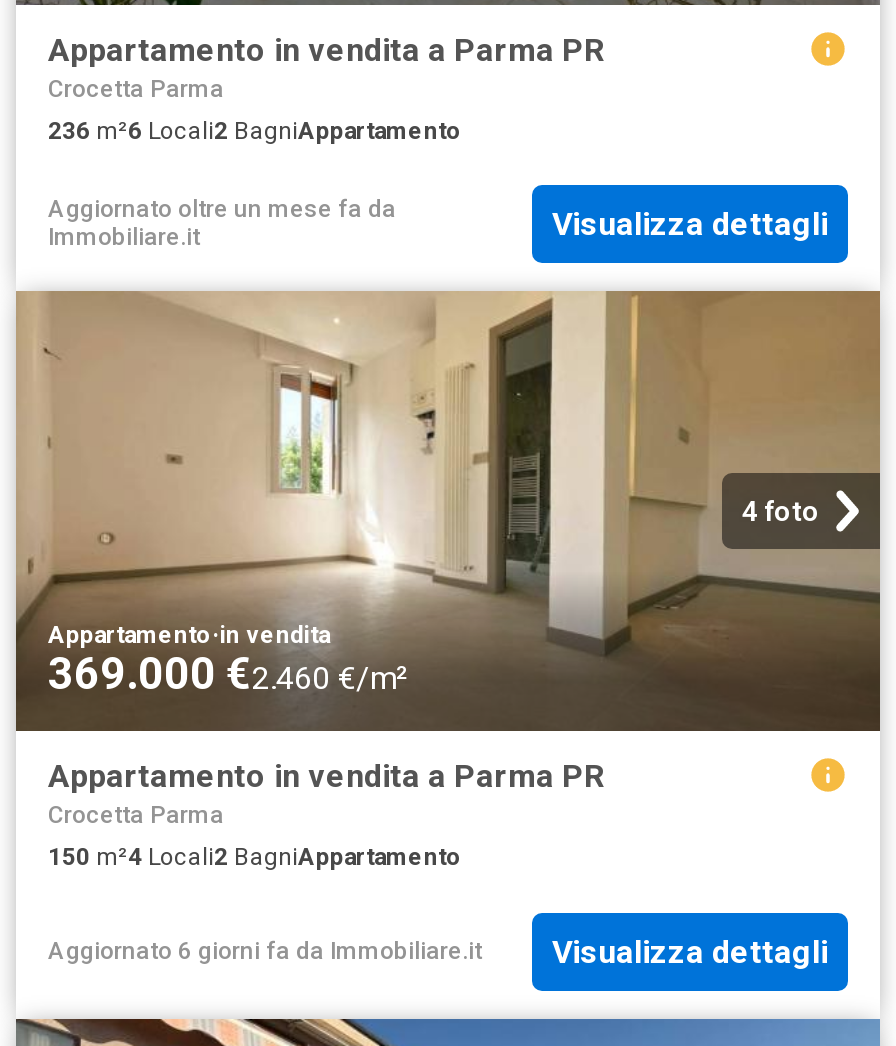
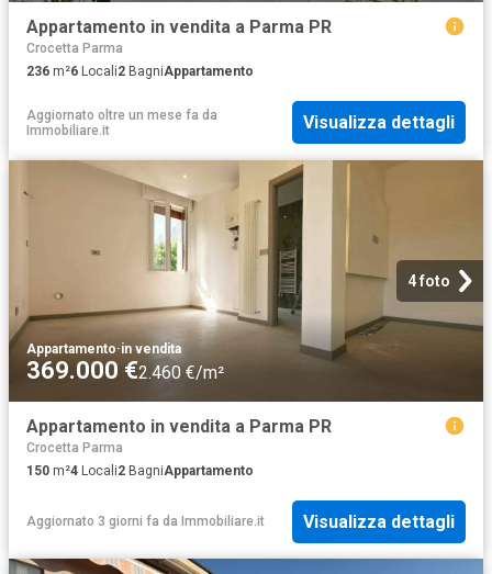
- Aggiornato 6 giorni fa da Immobiliare.it
+ Aggiornato 3 giorni fa da Immobiliare.it
